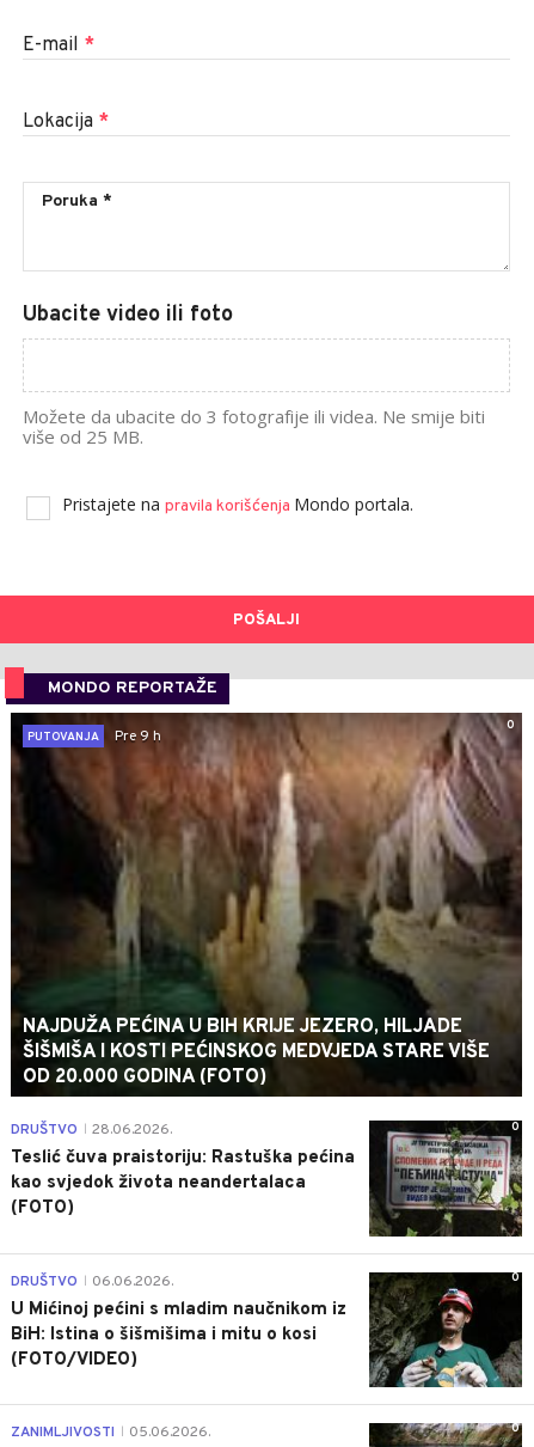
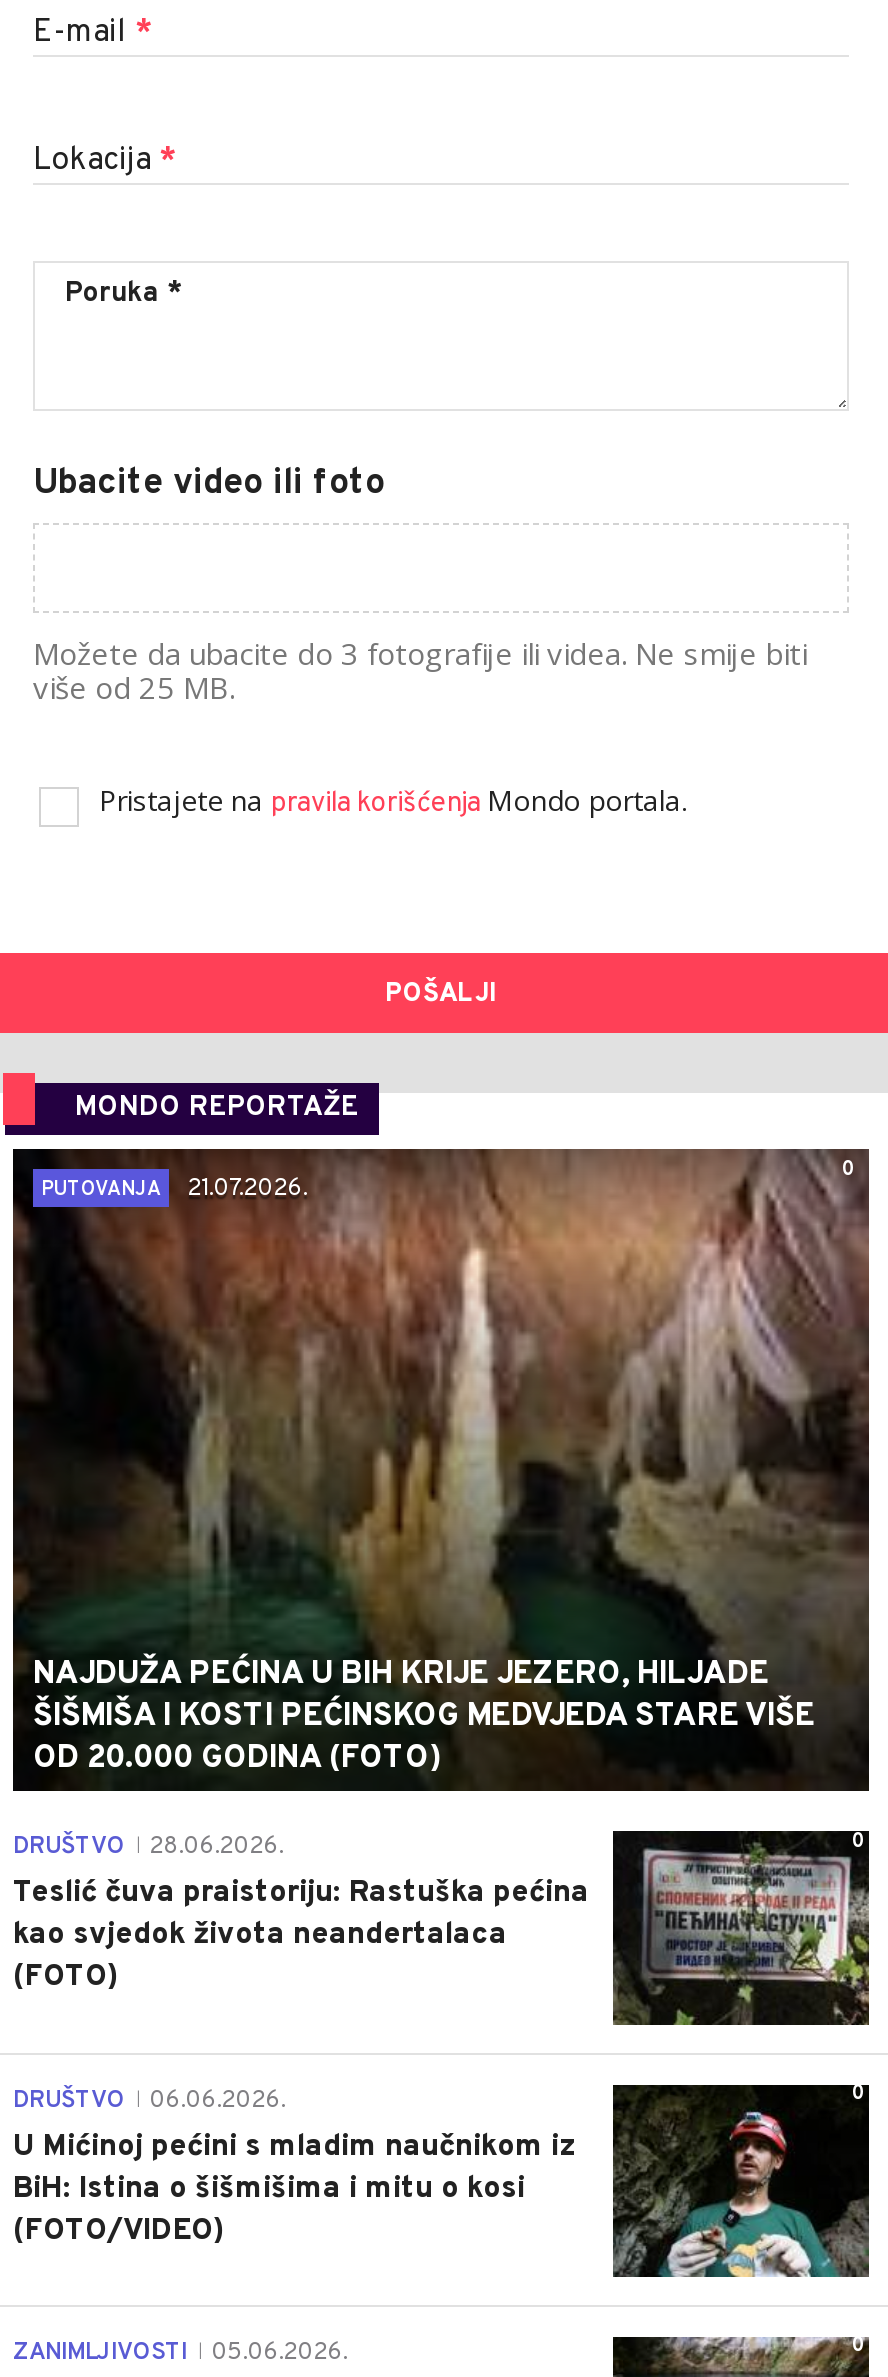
- PUTOVANJA Pre 9 h
+ PUTOVANJA 21.07.2026.
